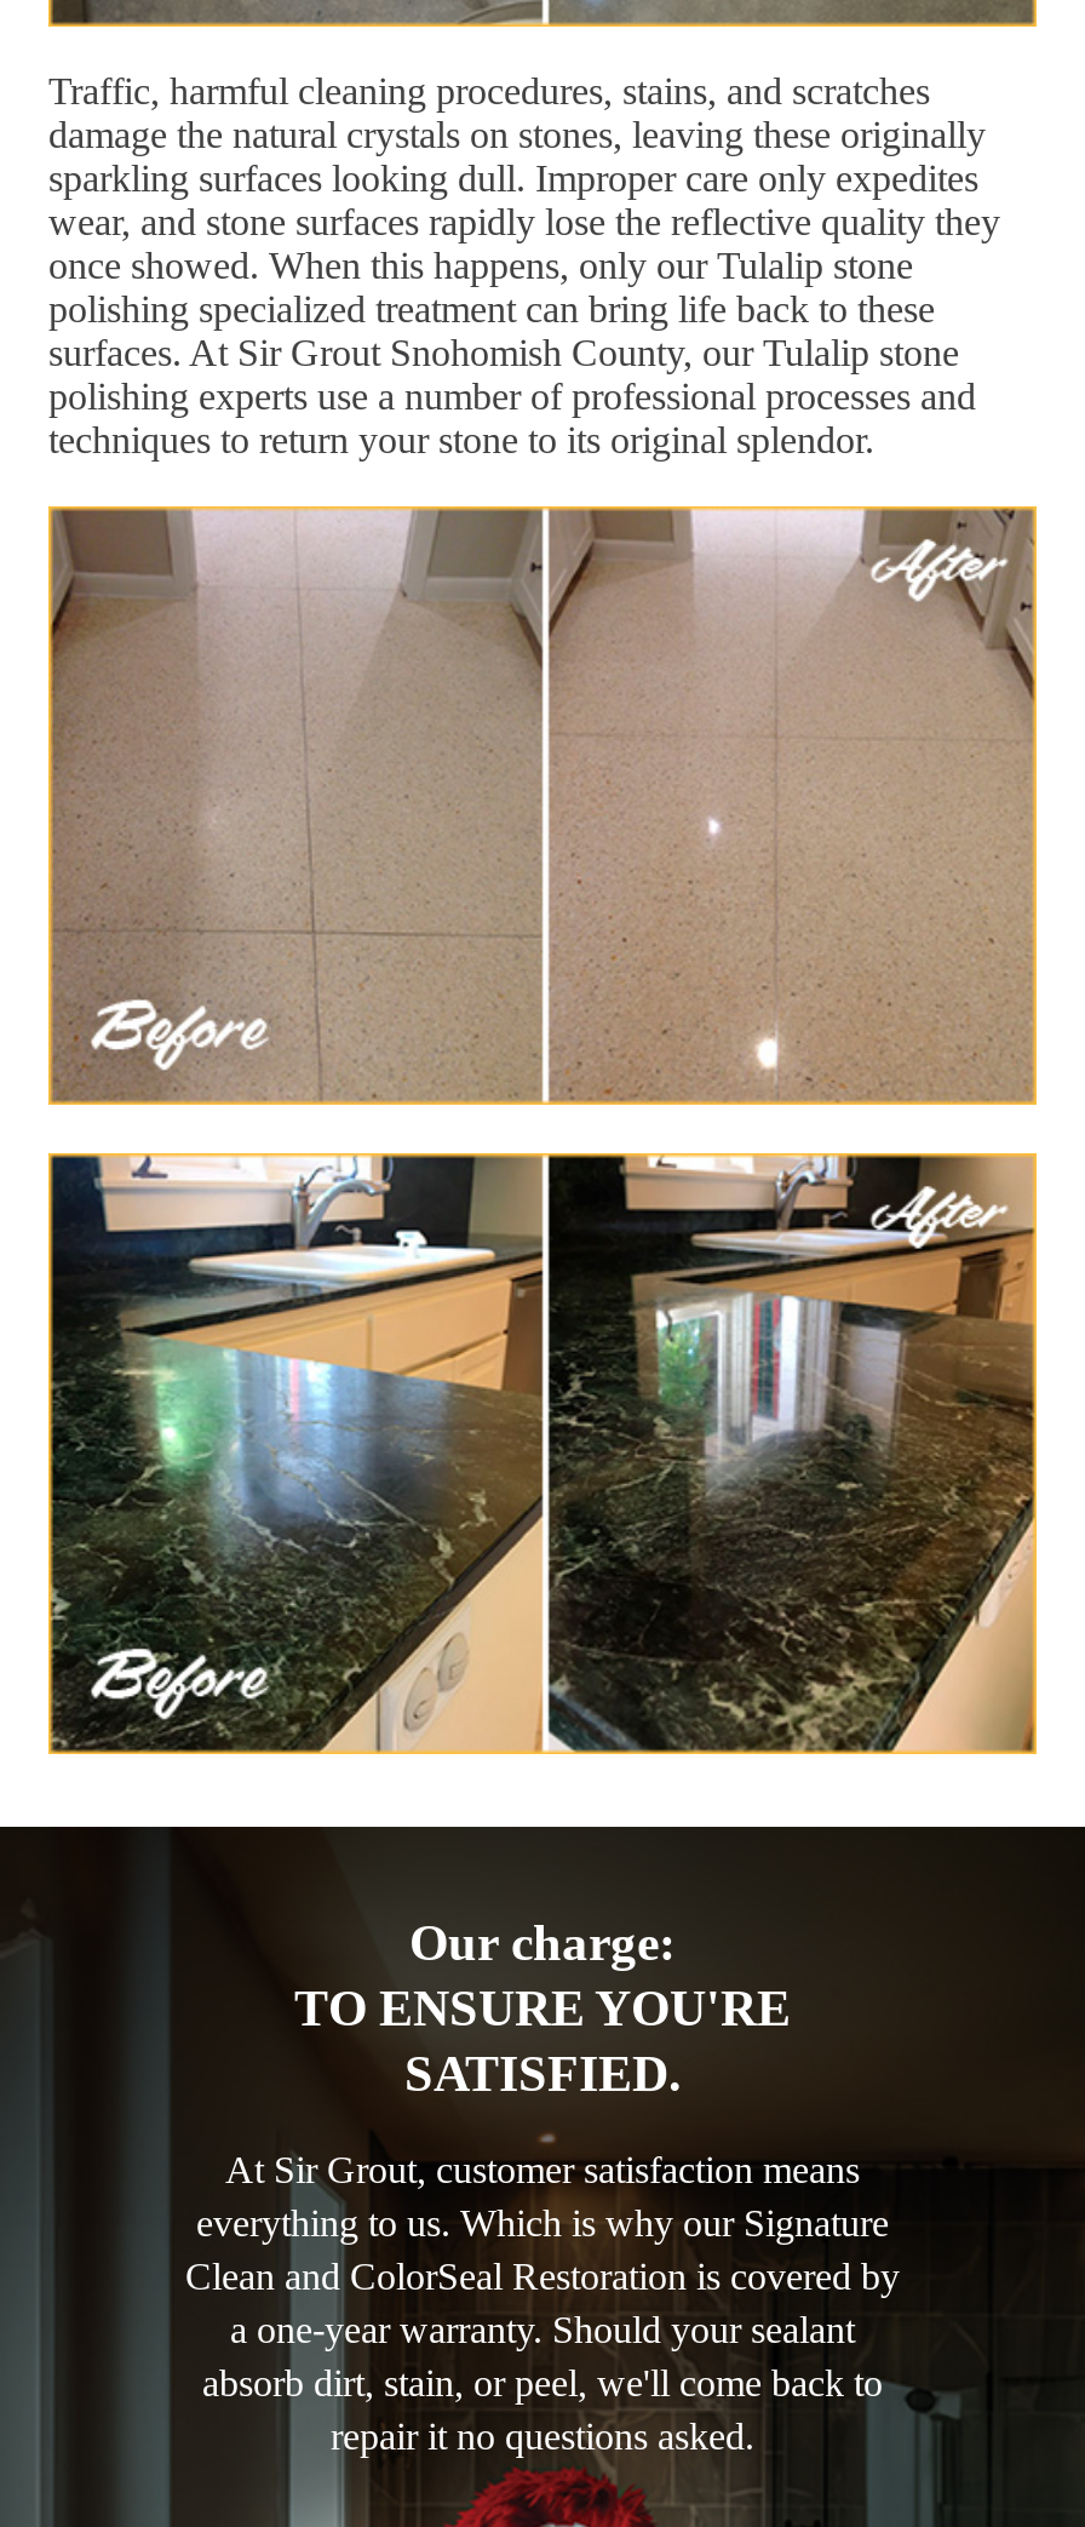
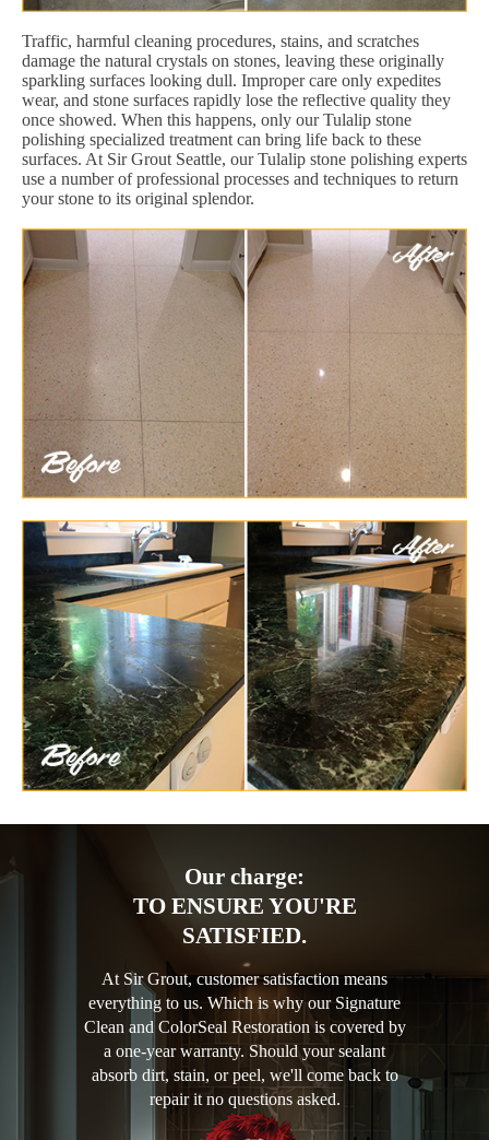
- surfaces. At Sir Grout Snohomish County, our Tulalip stone
- polishing experts use a number of professional processes and
- techniques to return your stone to its original splendor.
+ surfaces. At Sir Grout Seattle, our Tulalip stone polishing experts
+ use a number of professional processes and techniques to return
+ your stone to its original splendor.
